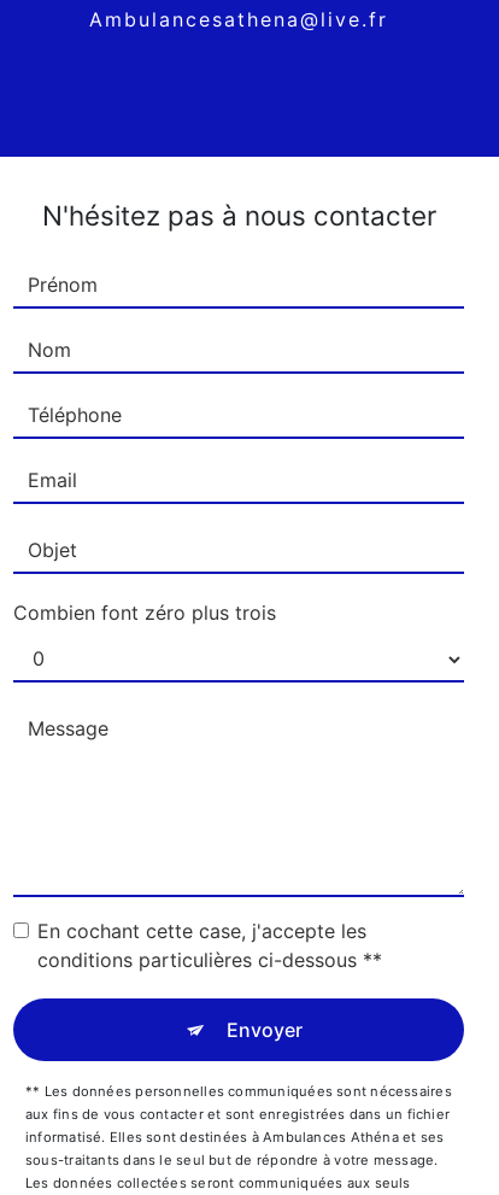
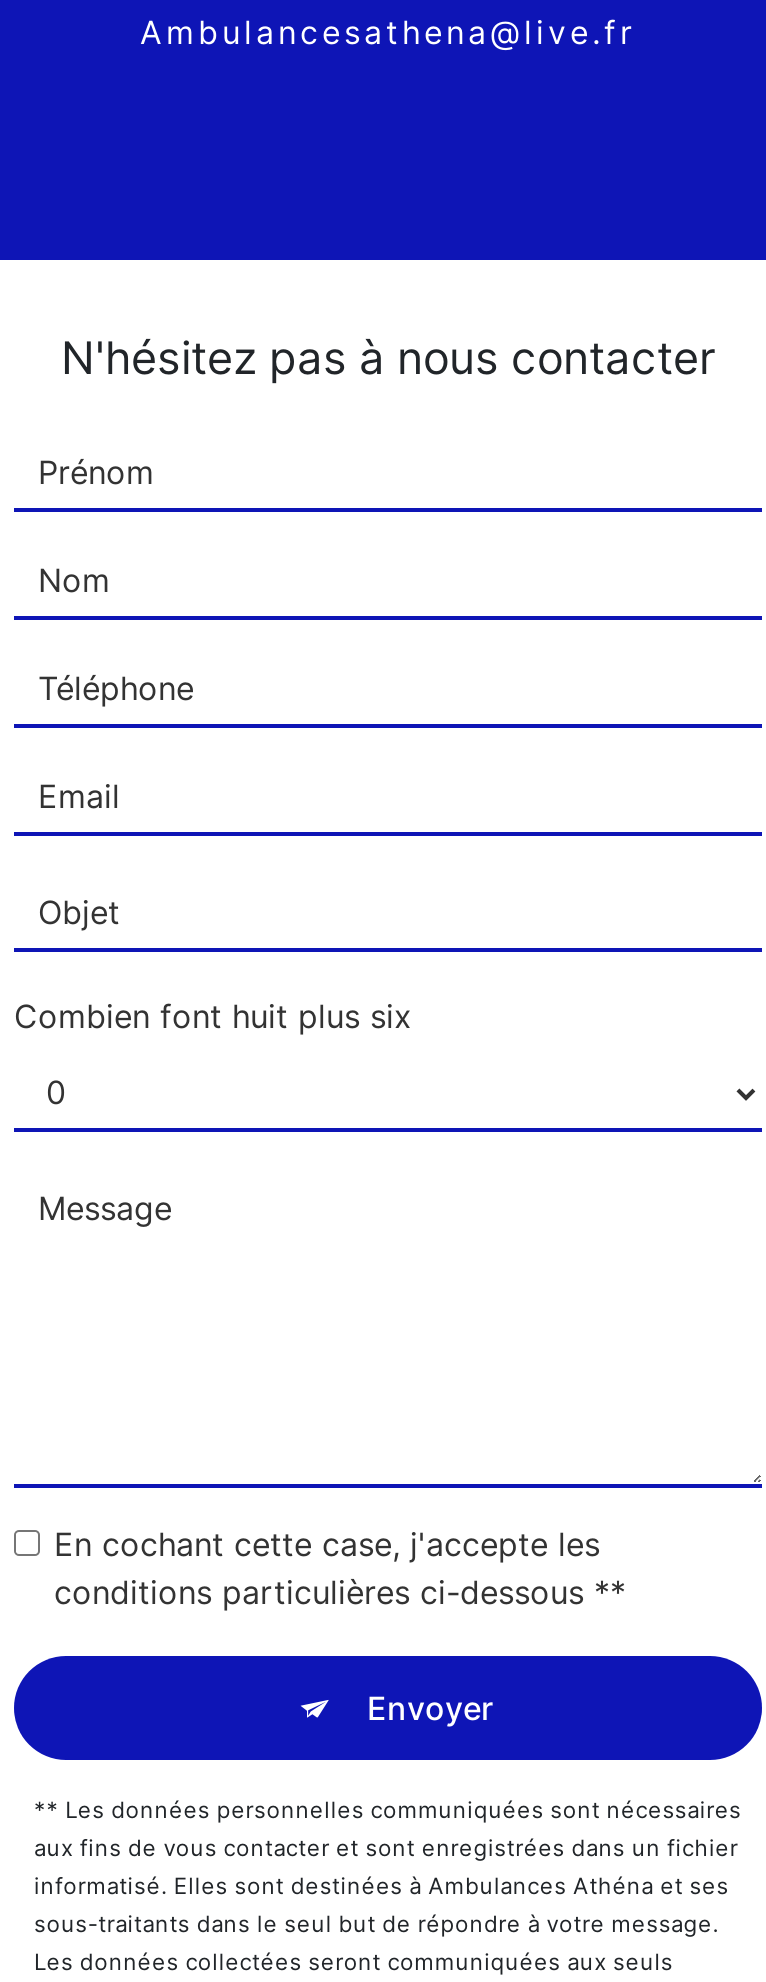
- Combien font zéro plus trois
+ Combien font huit plus six
